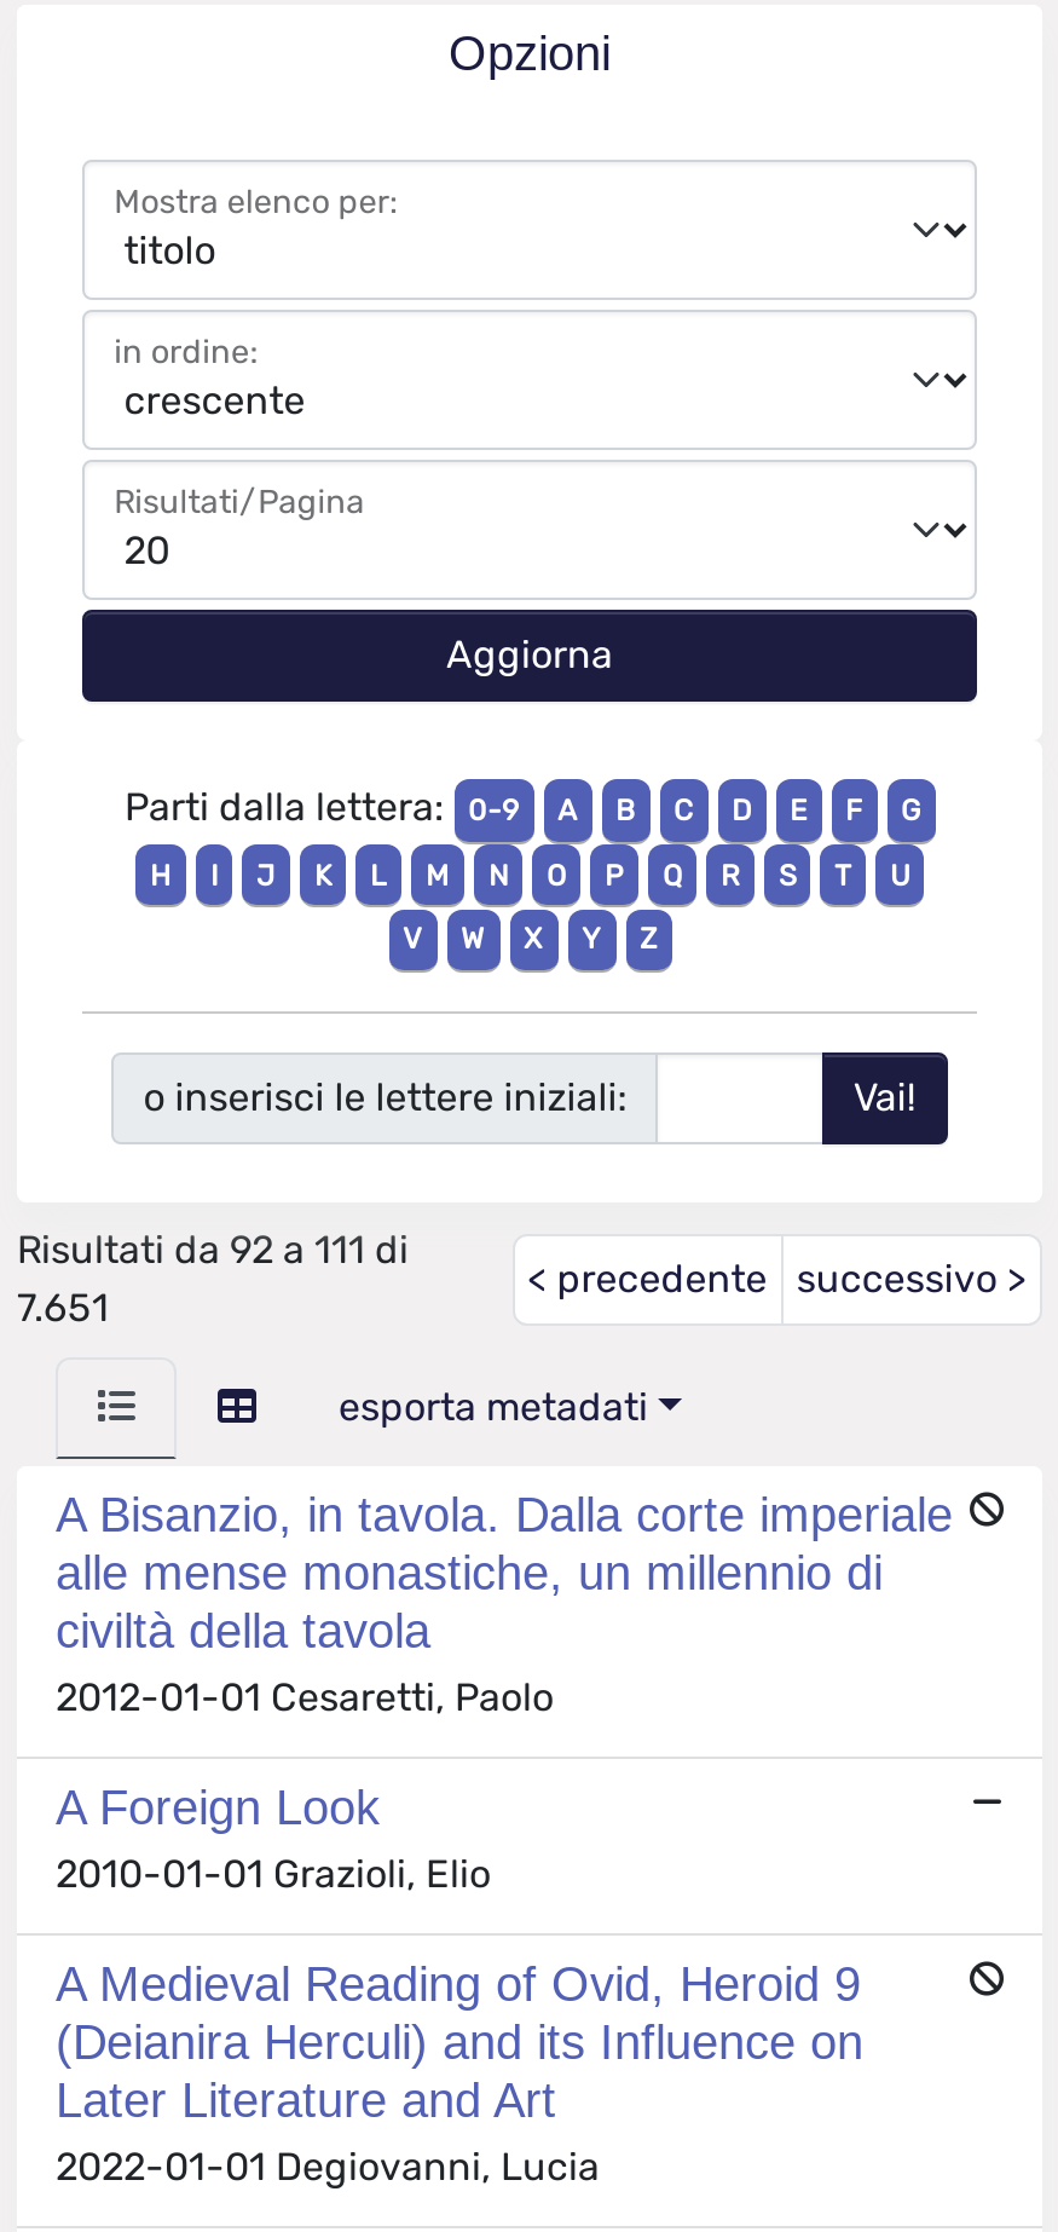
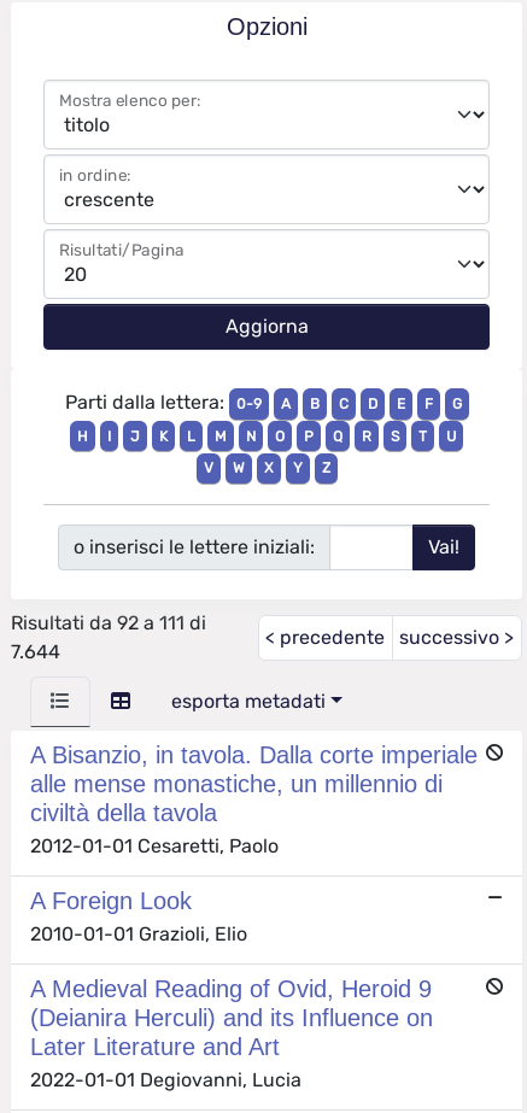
- 7.651
+ 7.644
